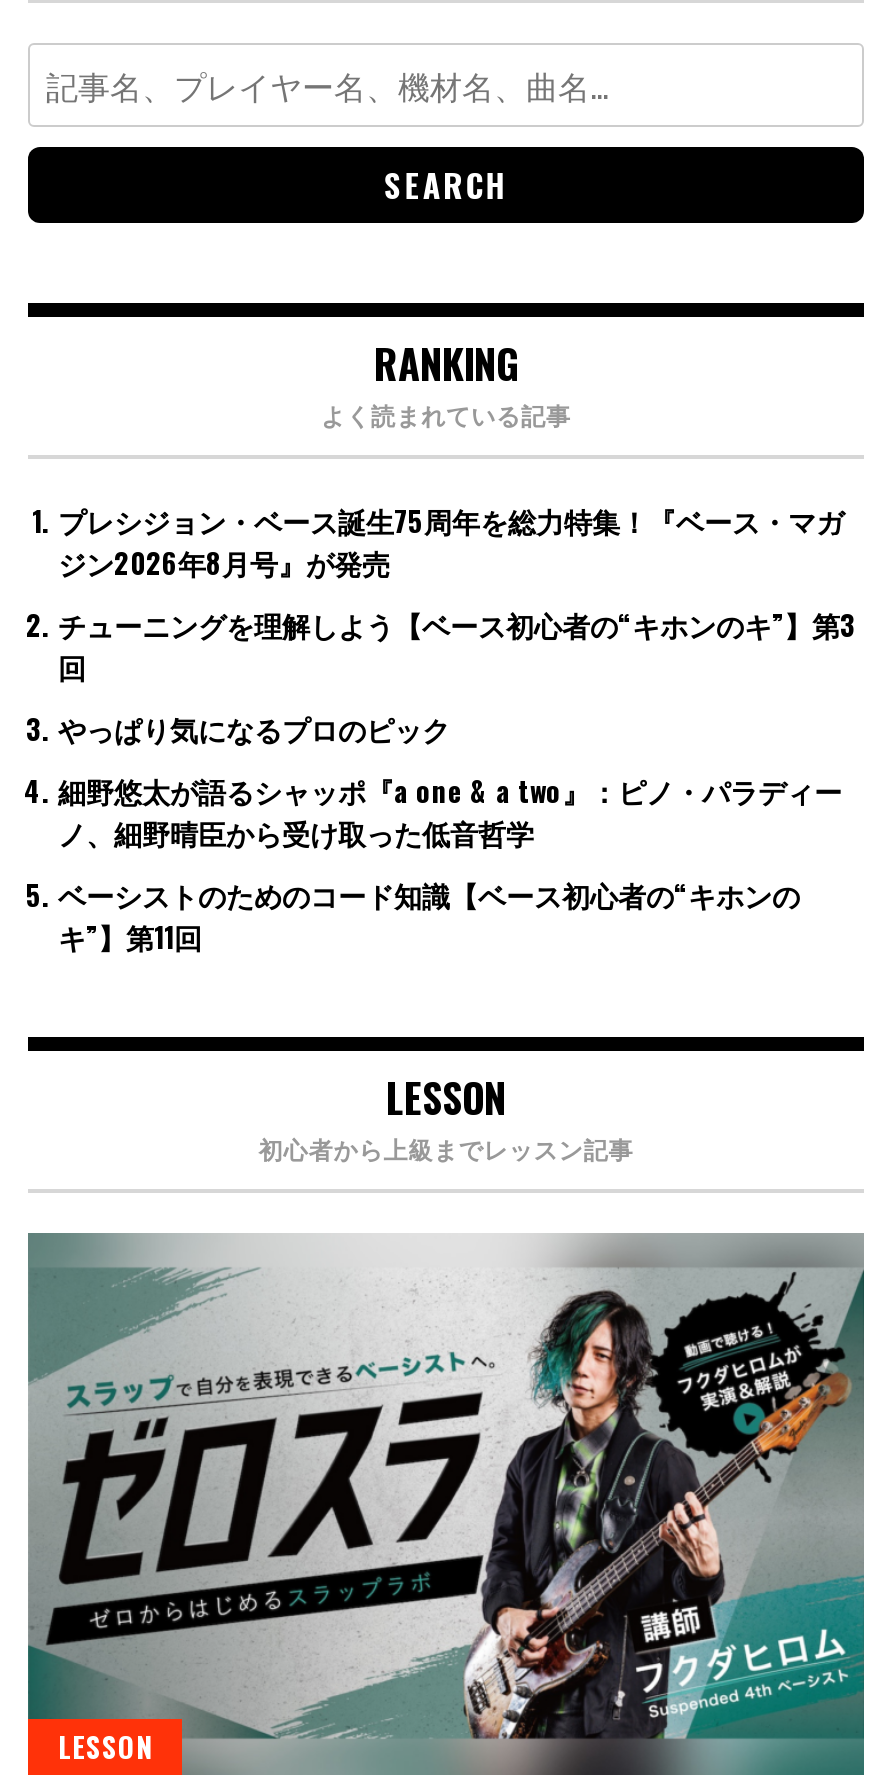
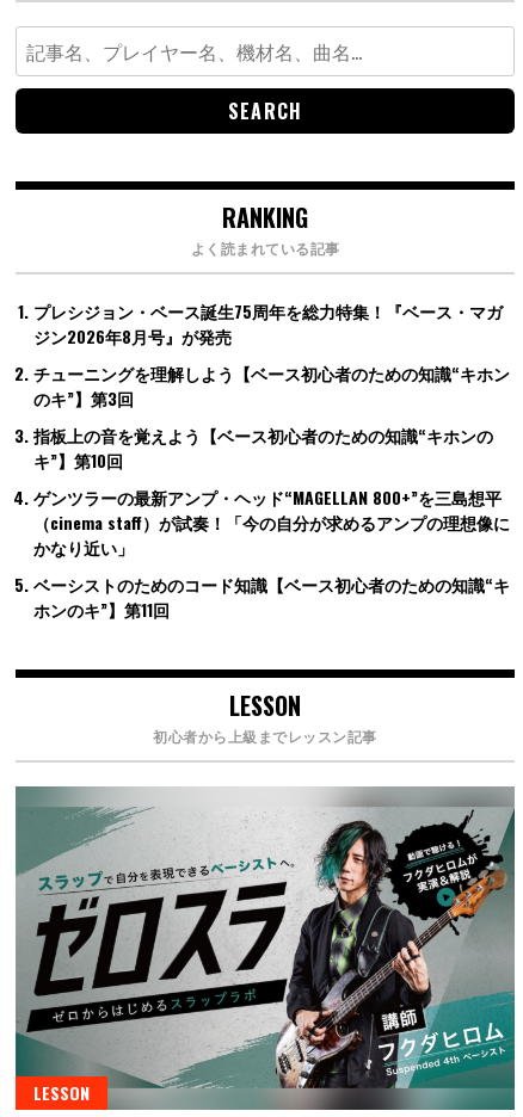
- チューニングを理解しよう【ベース初心者の“キホンのキ”】第3
- 回
+ チューニングを理解しよう【ベース初心者のための知識“キホン
+ のキ”】第3回

- やっぱり気になるプロのピック
+ 指板上の音を覚えよう【ベース初心者のための知識“キホンの
+ キ”】第10回

- 細野悠太が語るシャッポ『a one & a two』：ピノ・パラディー
- ノ、細野晴臣から受け取った低音哲学
+ ゲンツラーの最新アンプ・ヘッド“MAGELLAN 800+”を三島想平
+ （cinema staff）が試奏！「今の自分が求めるアンプの理想像に
+ かなり近い」

- ベーシストのためのコード知識【ベース初心者の“キホンの
- キ”】第11回
+ ベーシストのためのコード知識【ベース初心者のための知識“キ
+ ホンのキ”】第11回
